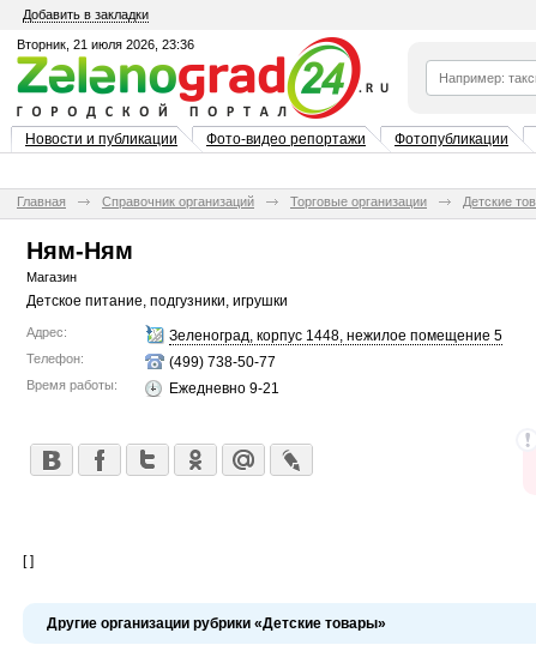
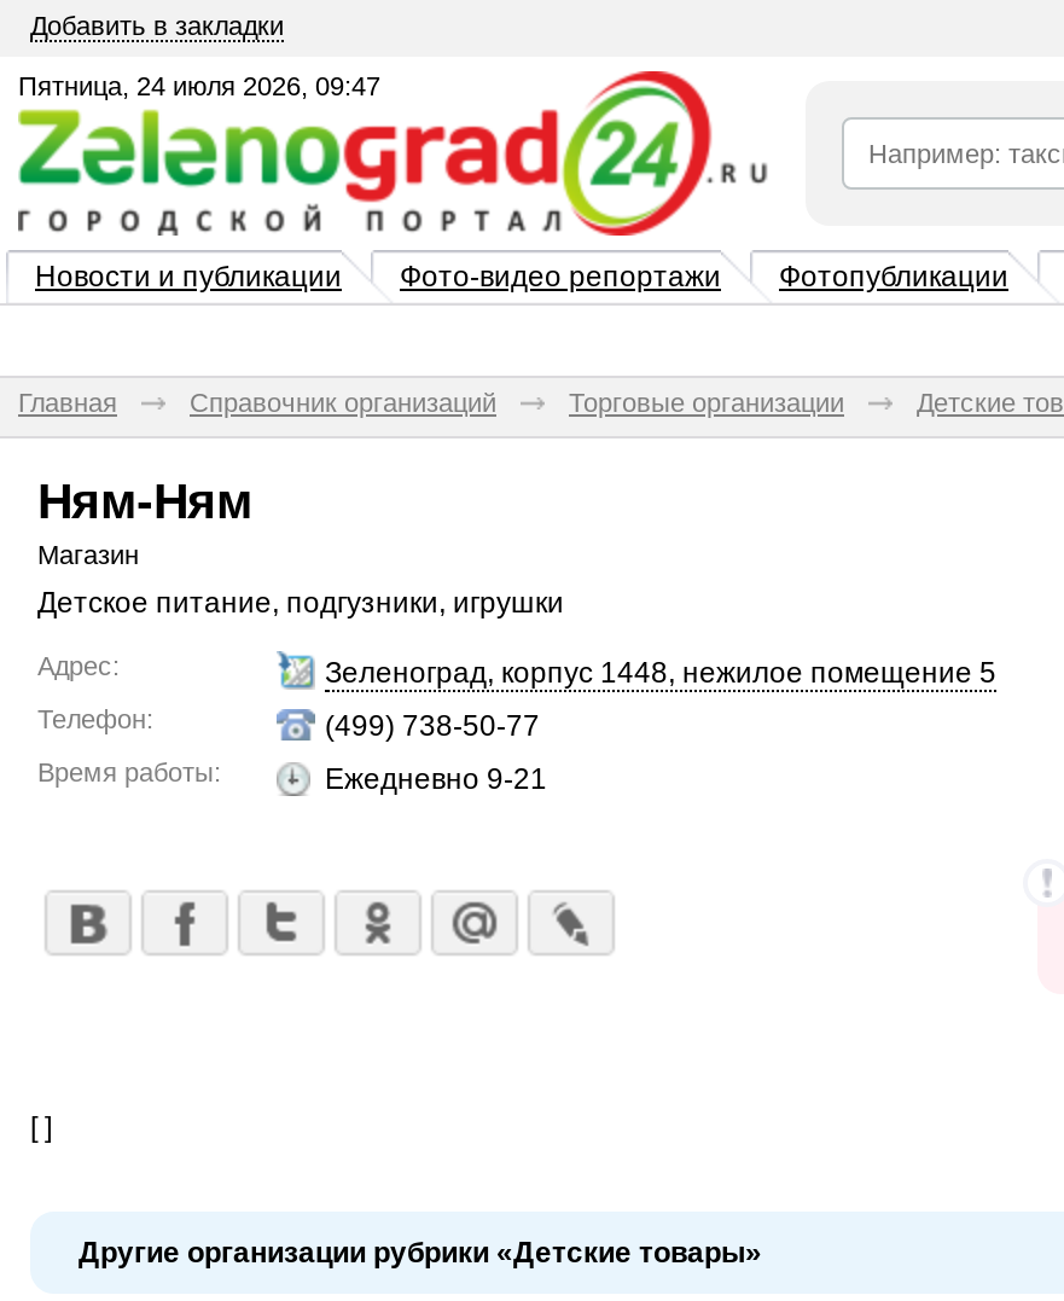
- Вторник, 21 июля 2026, 23:36
+ Пятница, 24 июля 2026, 09:47
